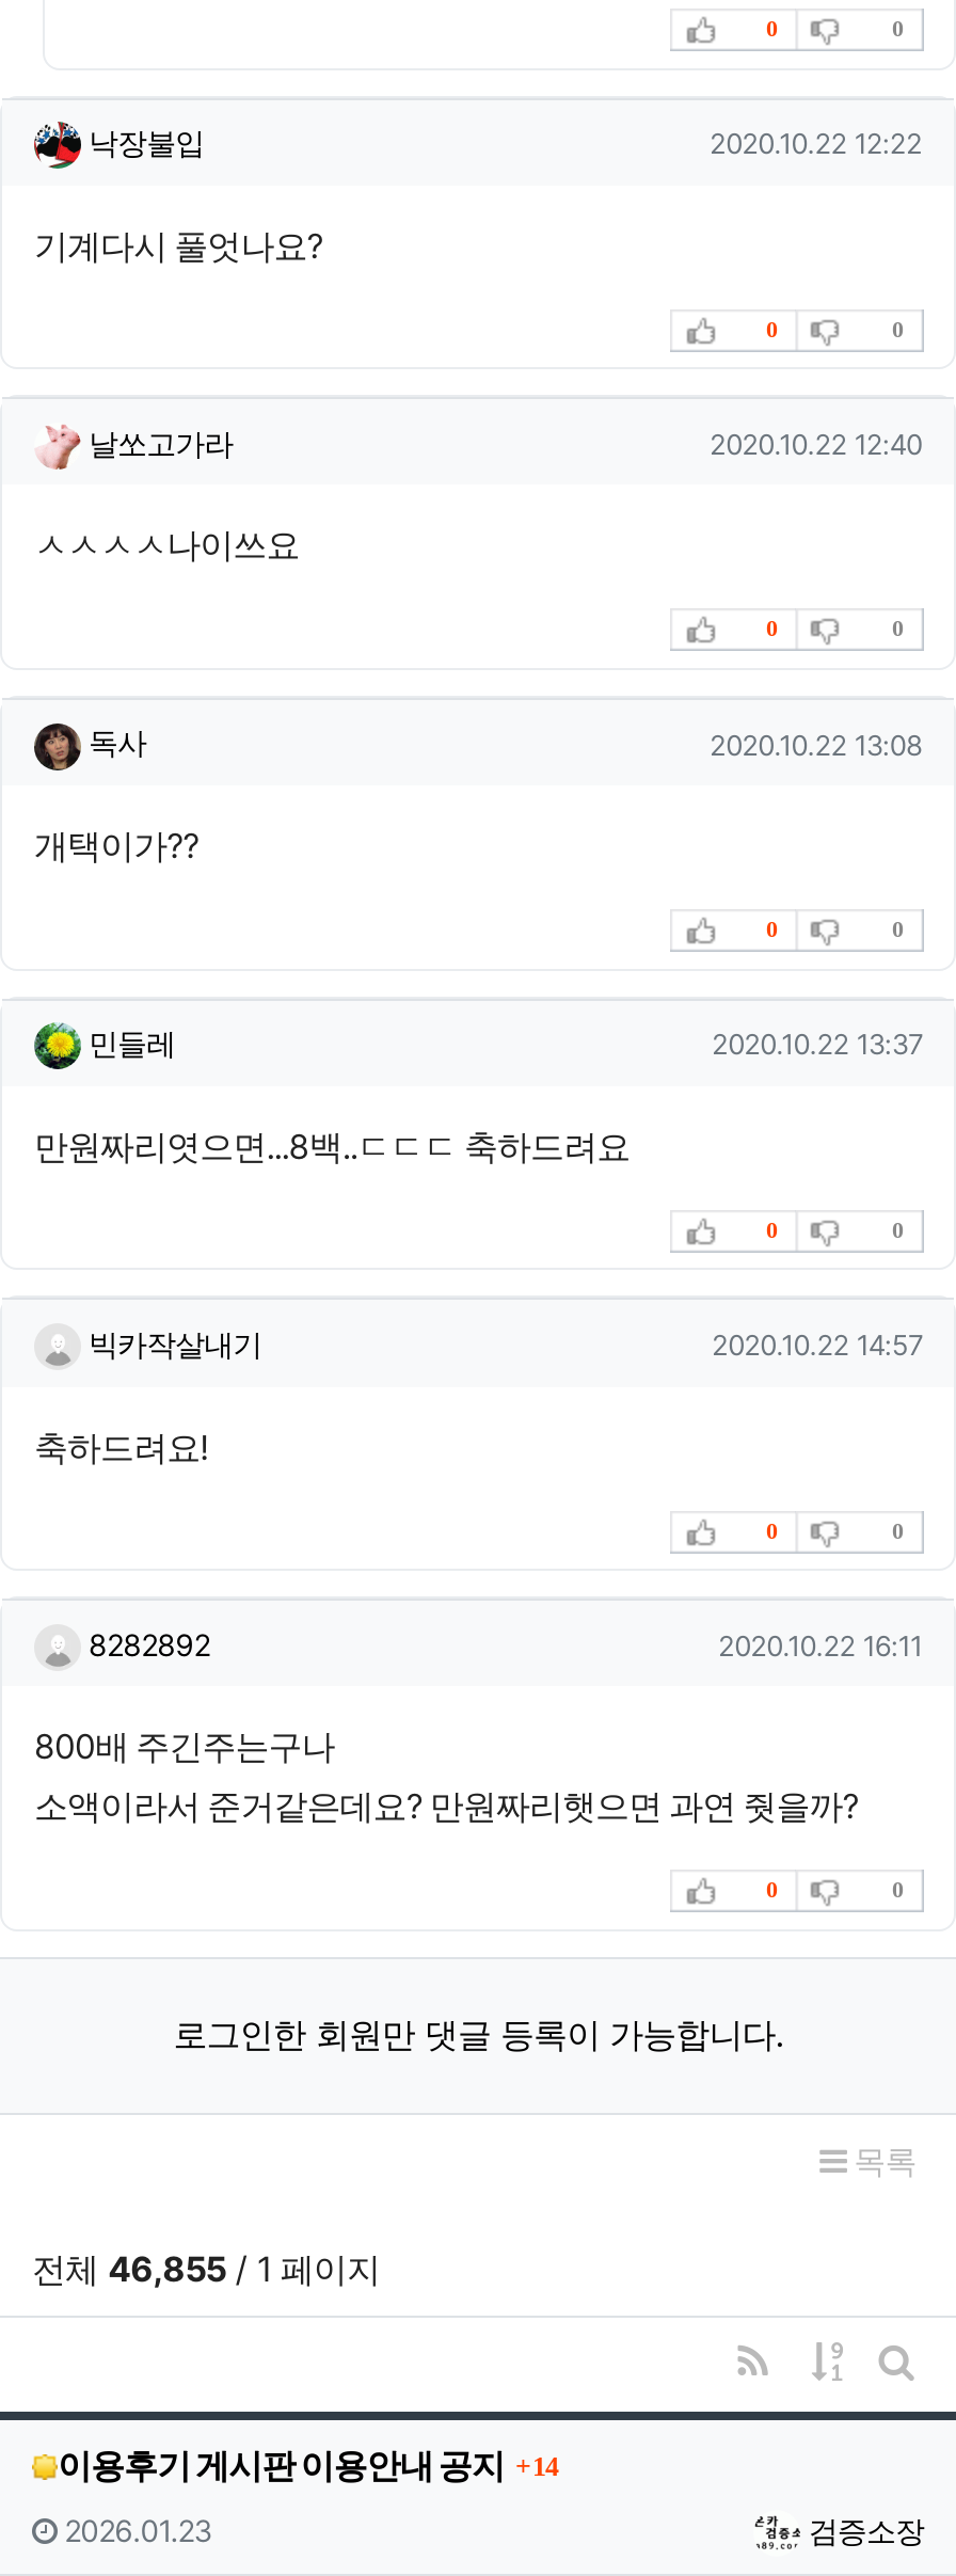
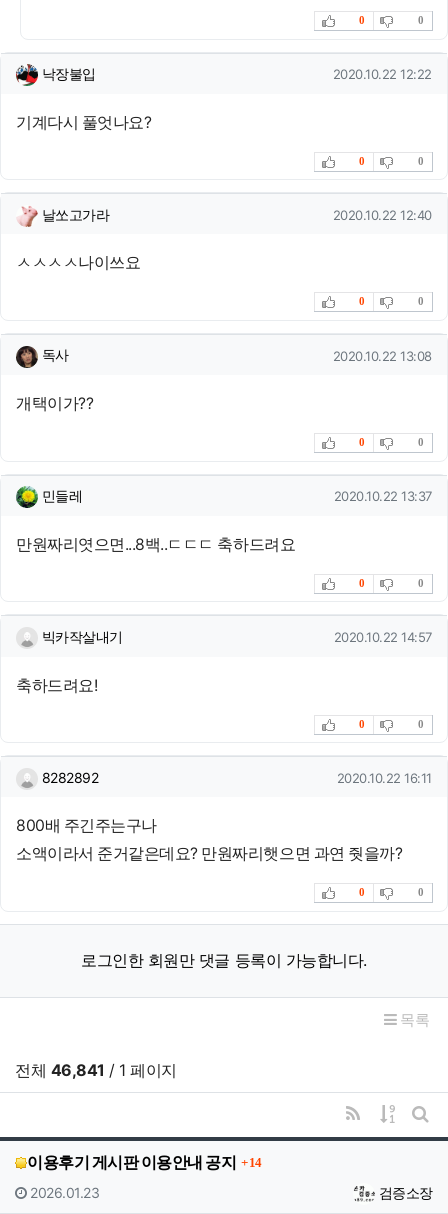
- 전체 46,855 / 1 페이지
+ 전체 46,841 / 1 페이지
